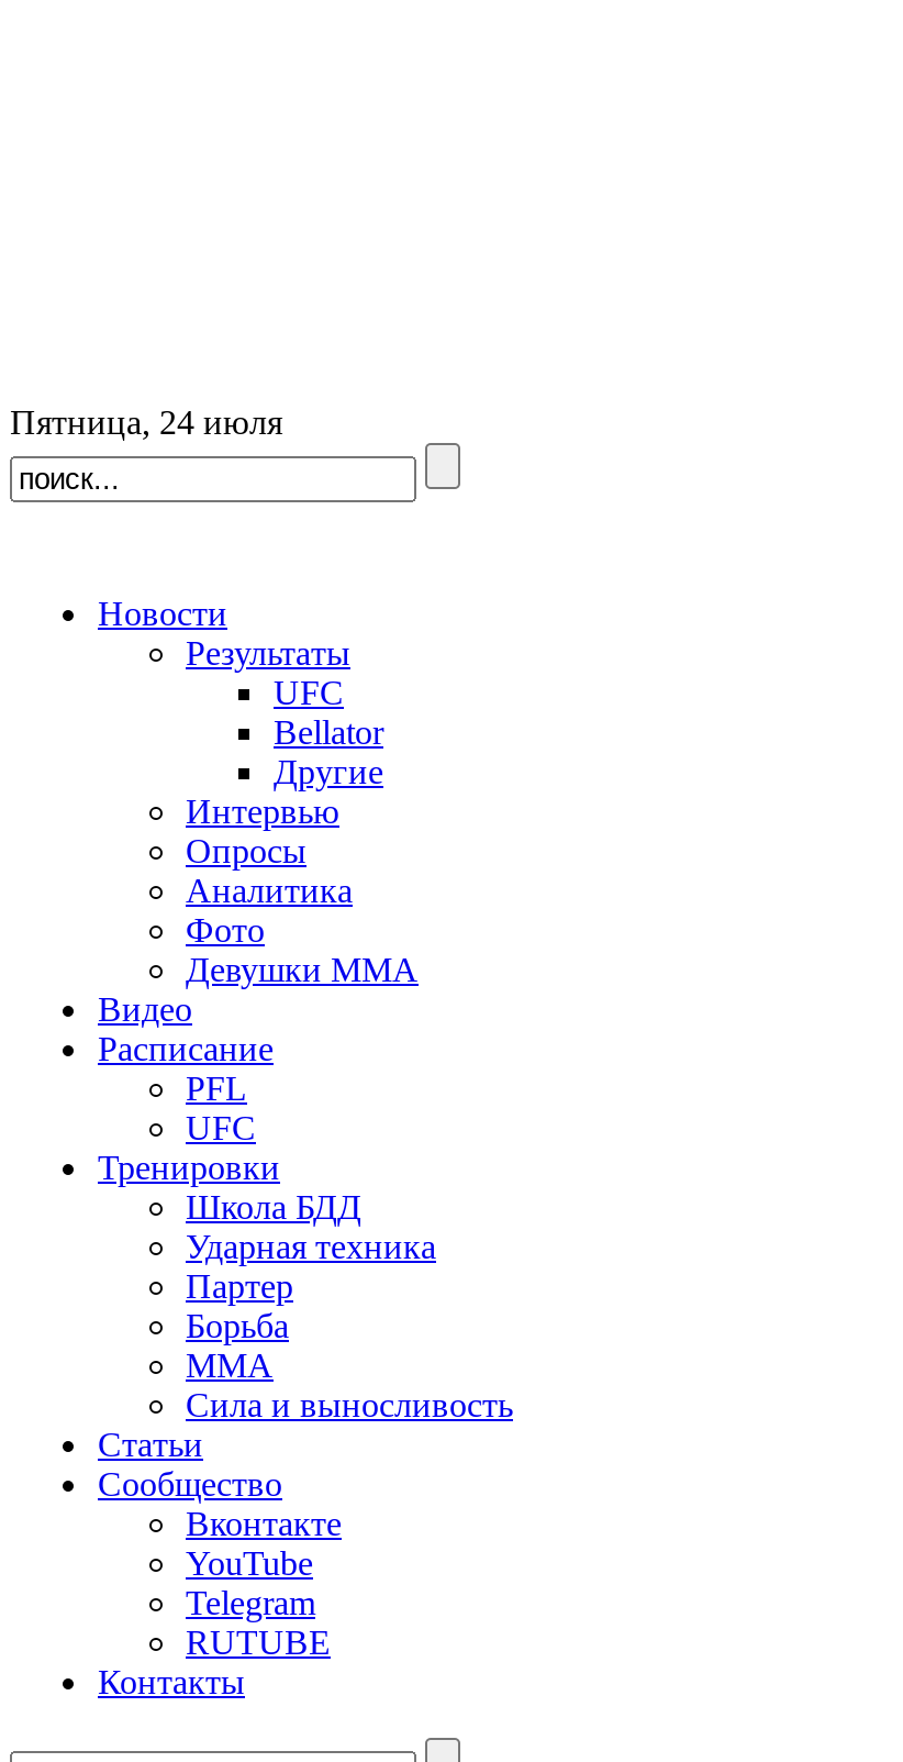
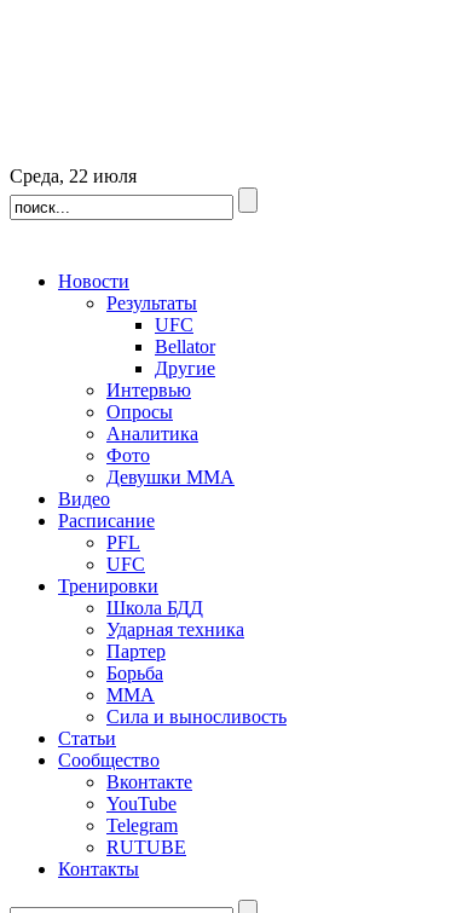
- Пятница, 24 июля
+ Среда, 22 июля
